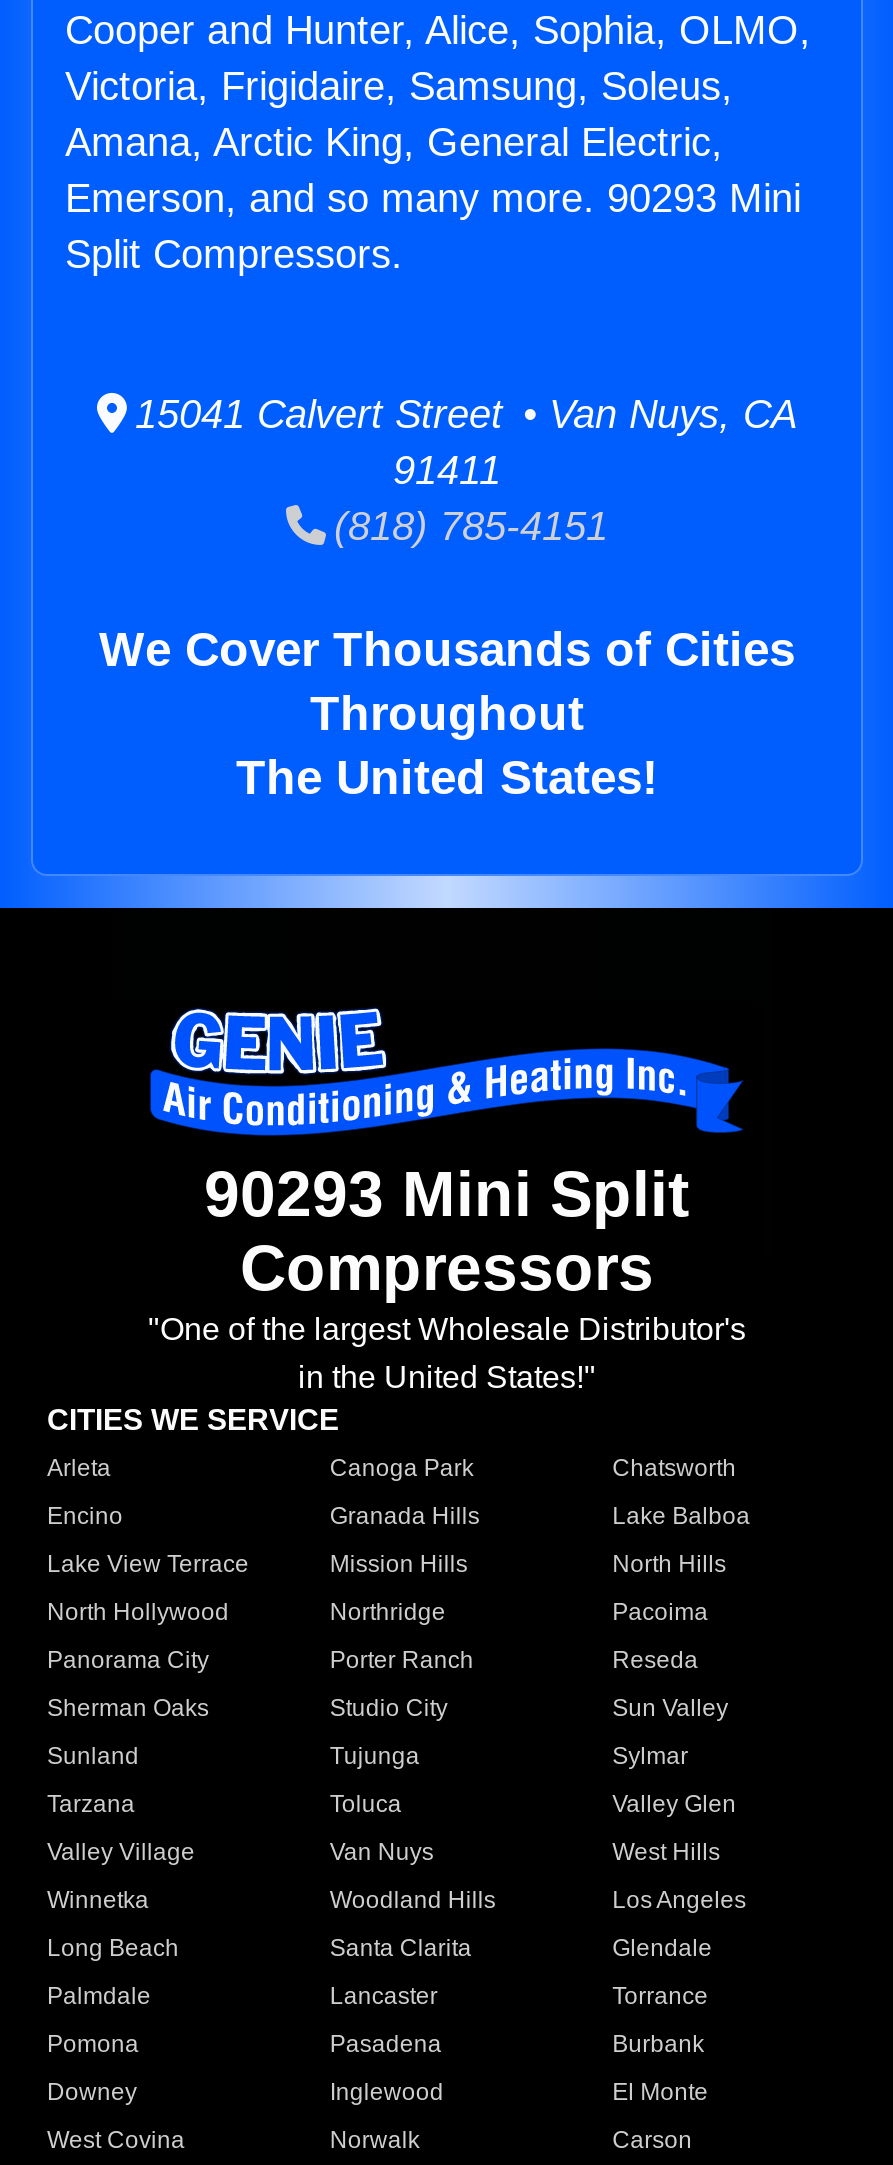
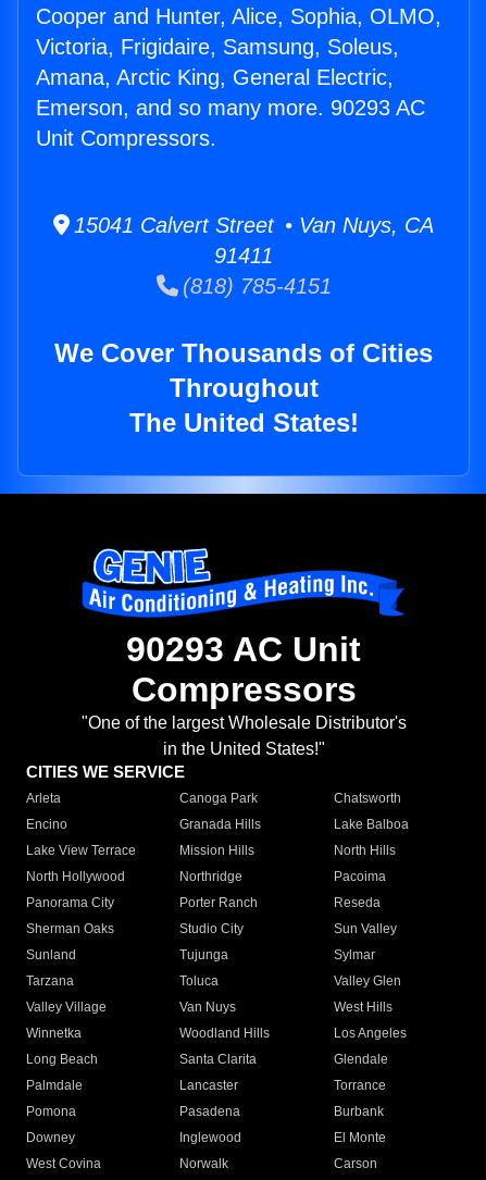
- Emerson, and so many more. 90293 Mini
+ Emerson, and so many more. 90293 AC

- Split Compressors.
+ Unit Compressors.

- 90293 Mini Split
+ 90293 AC Unit
